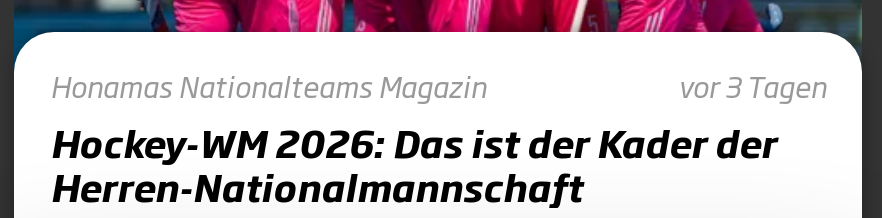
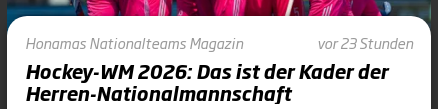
- vor 3 Tagen
+ vor 23 Stunden
